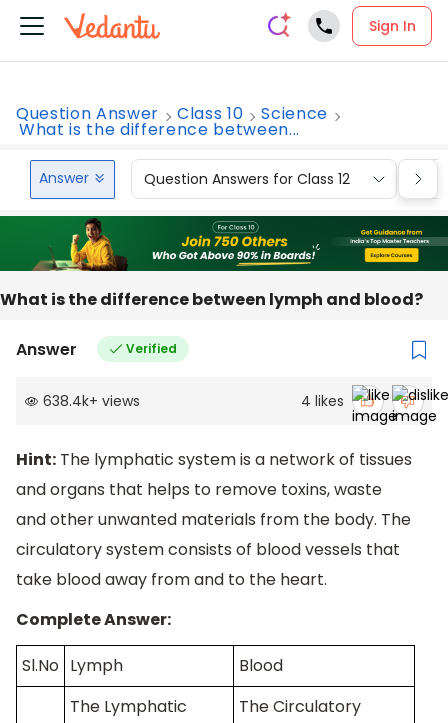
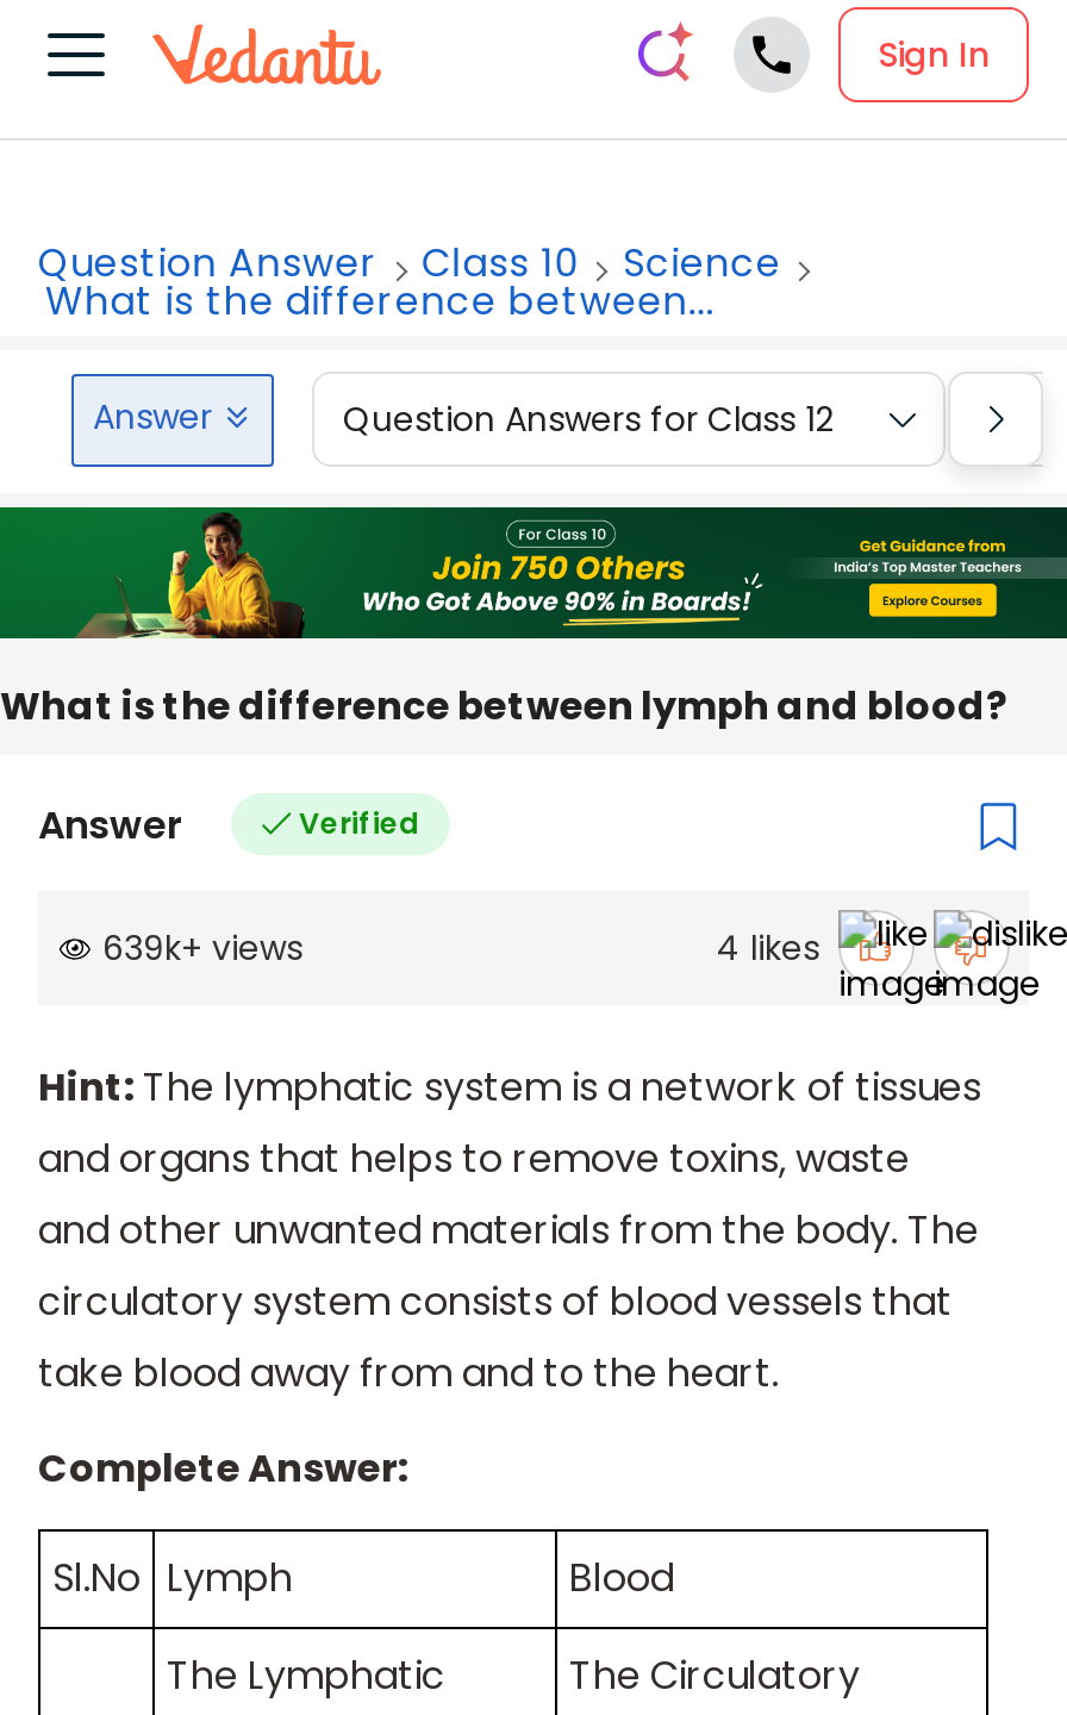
- 638.4k+ views
+ 639k+ views
